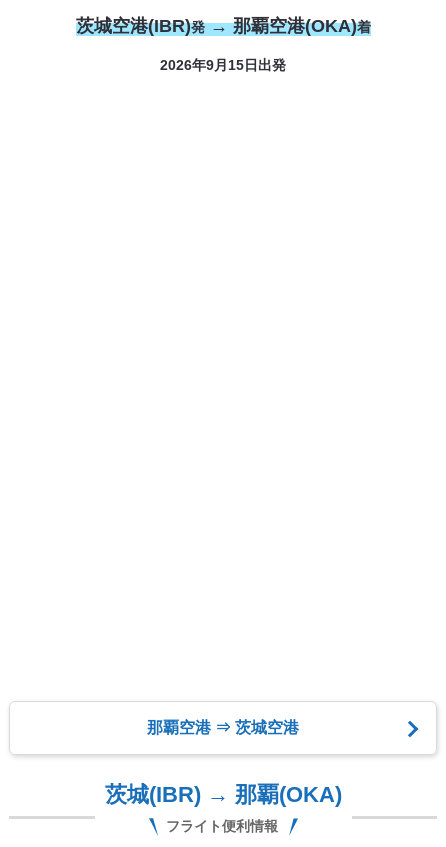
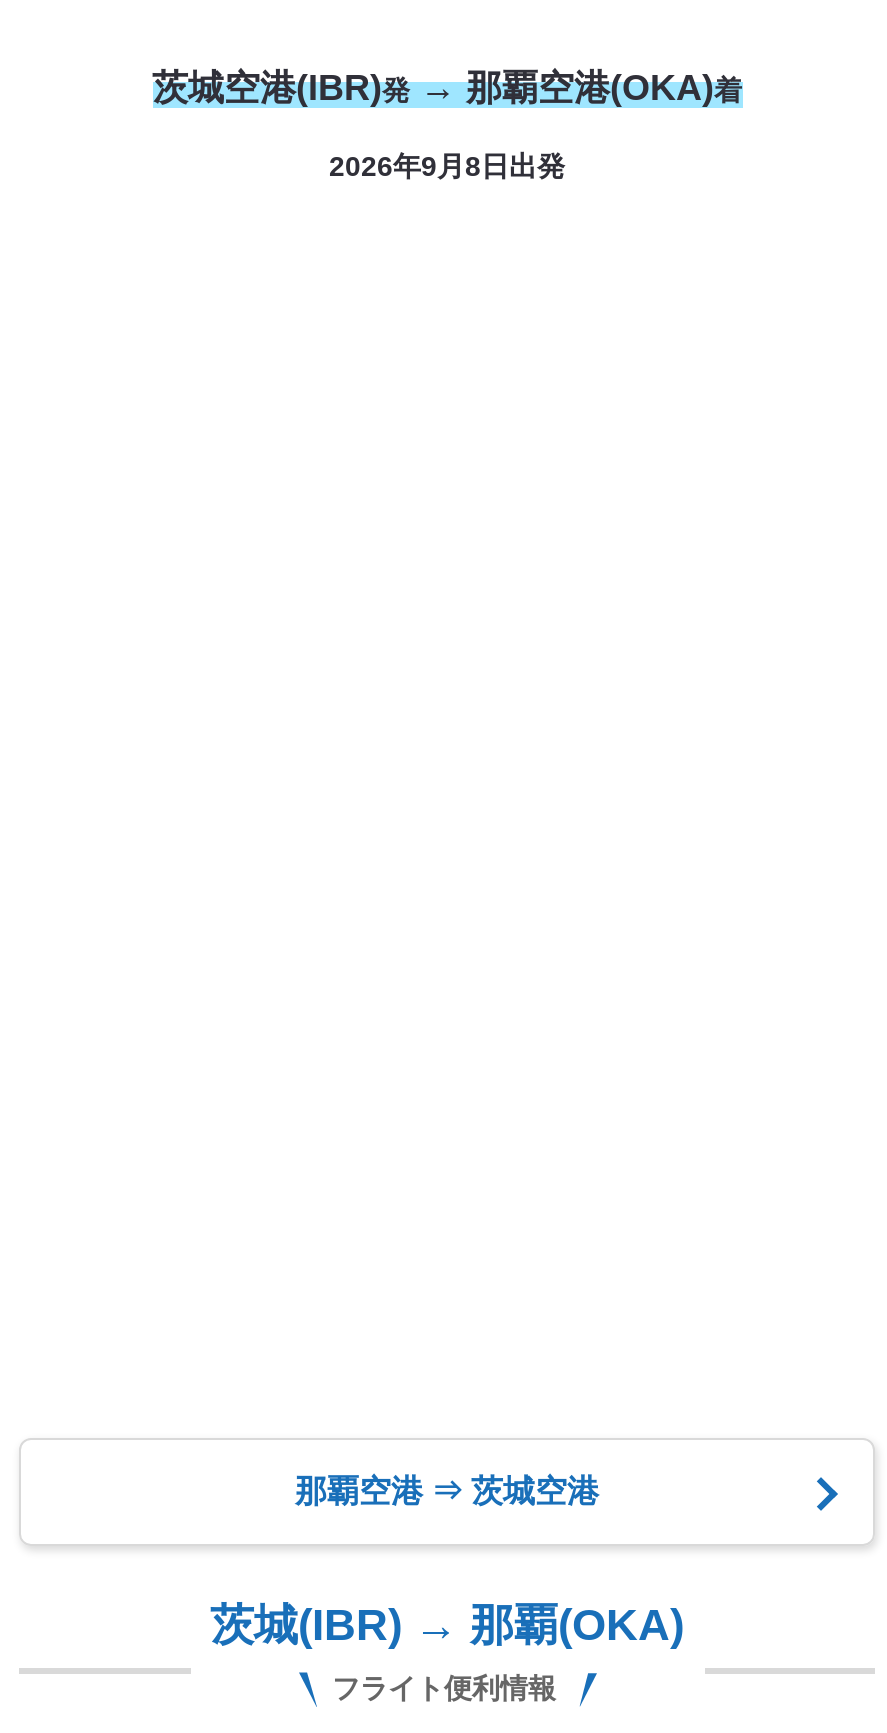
- 2026年9月15日出発
+ 2026年9月8日出発
